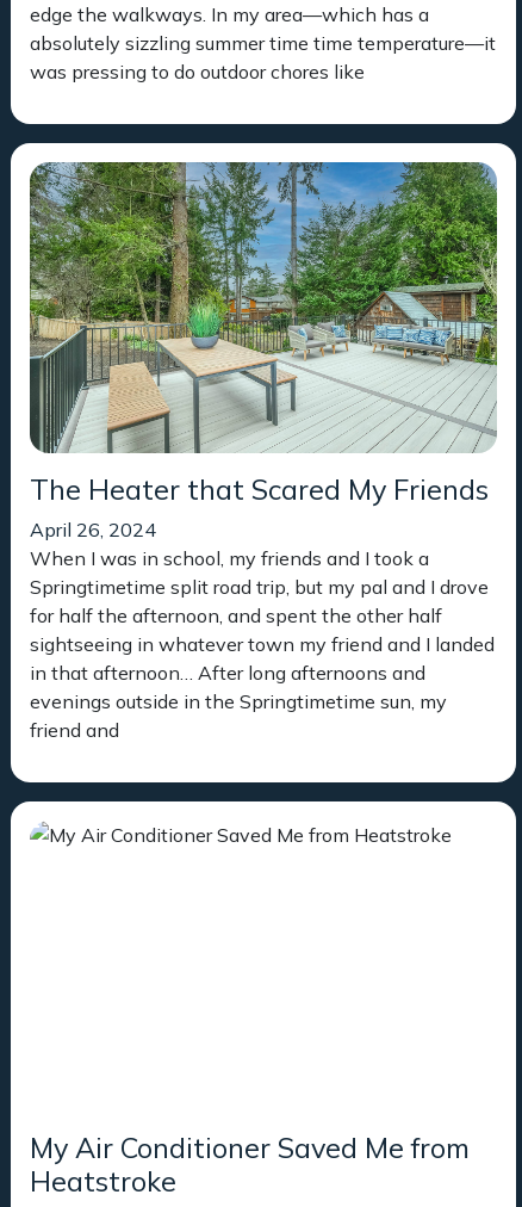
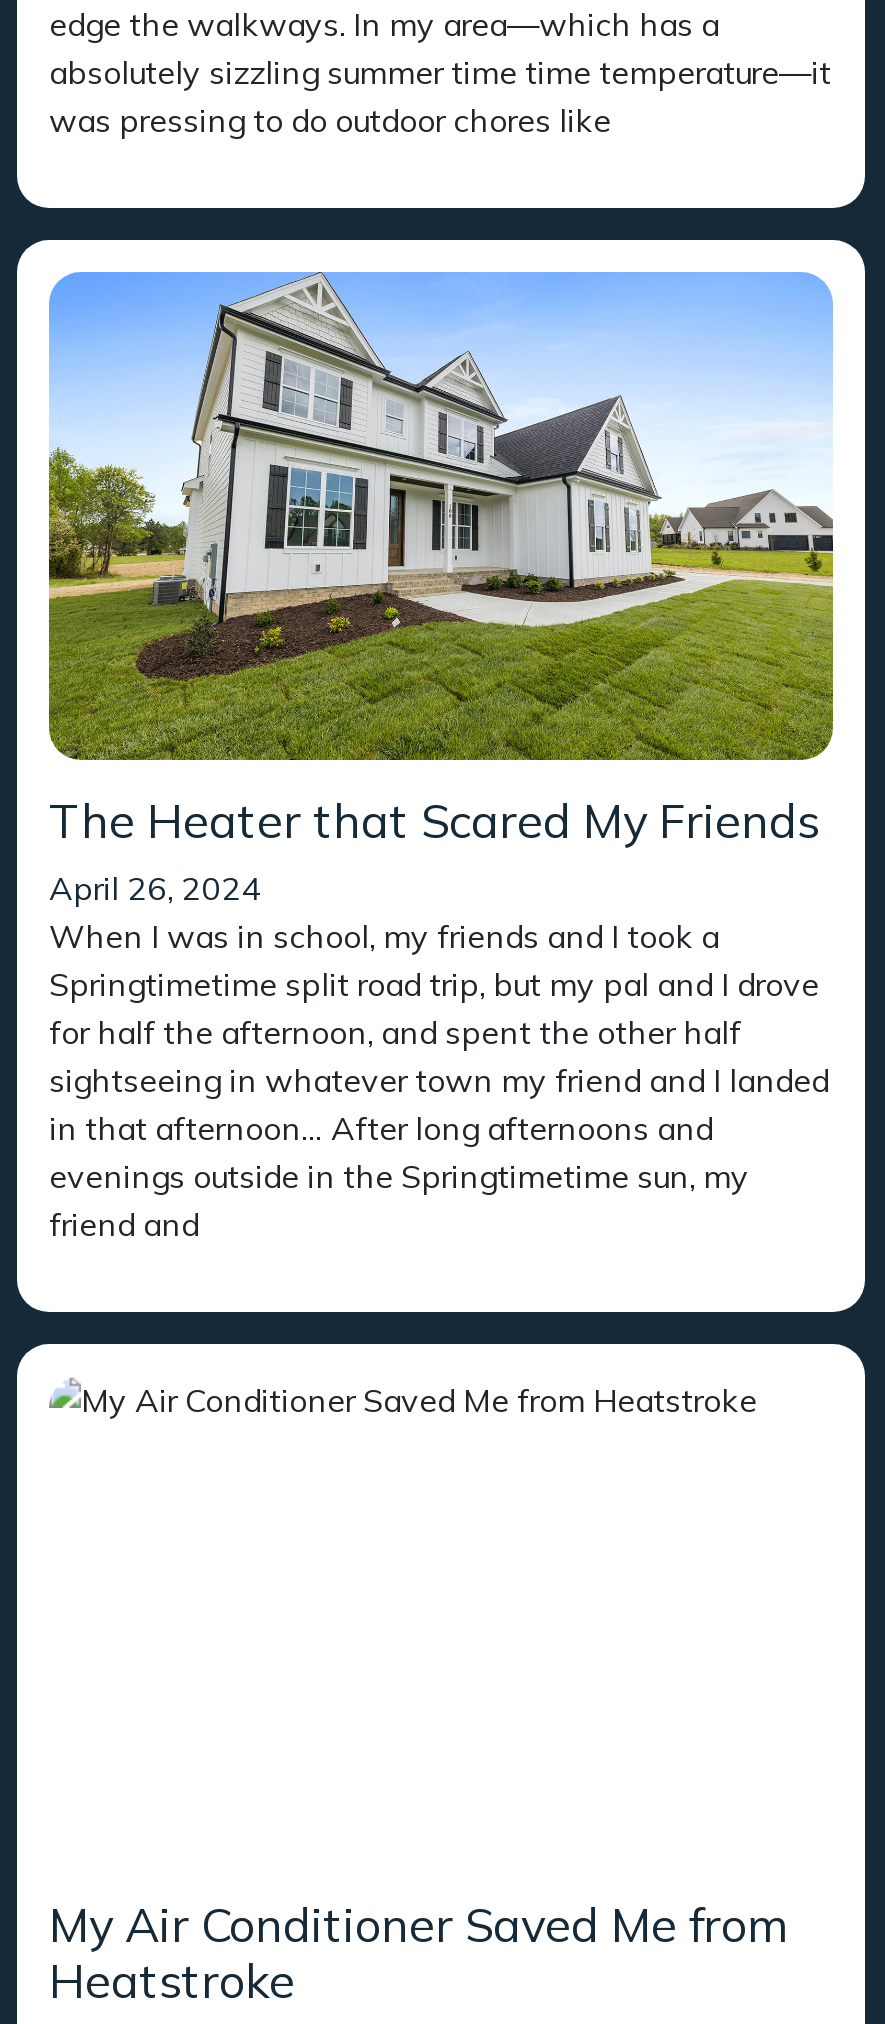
- [image]
+ [image]
